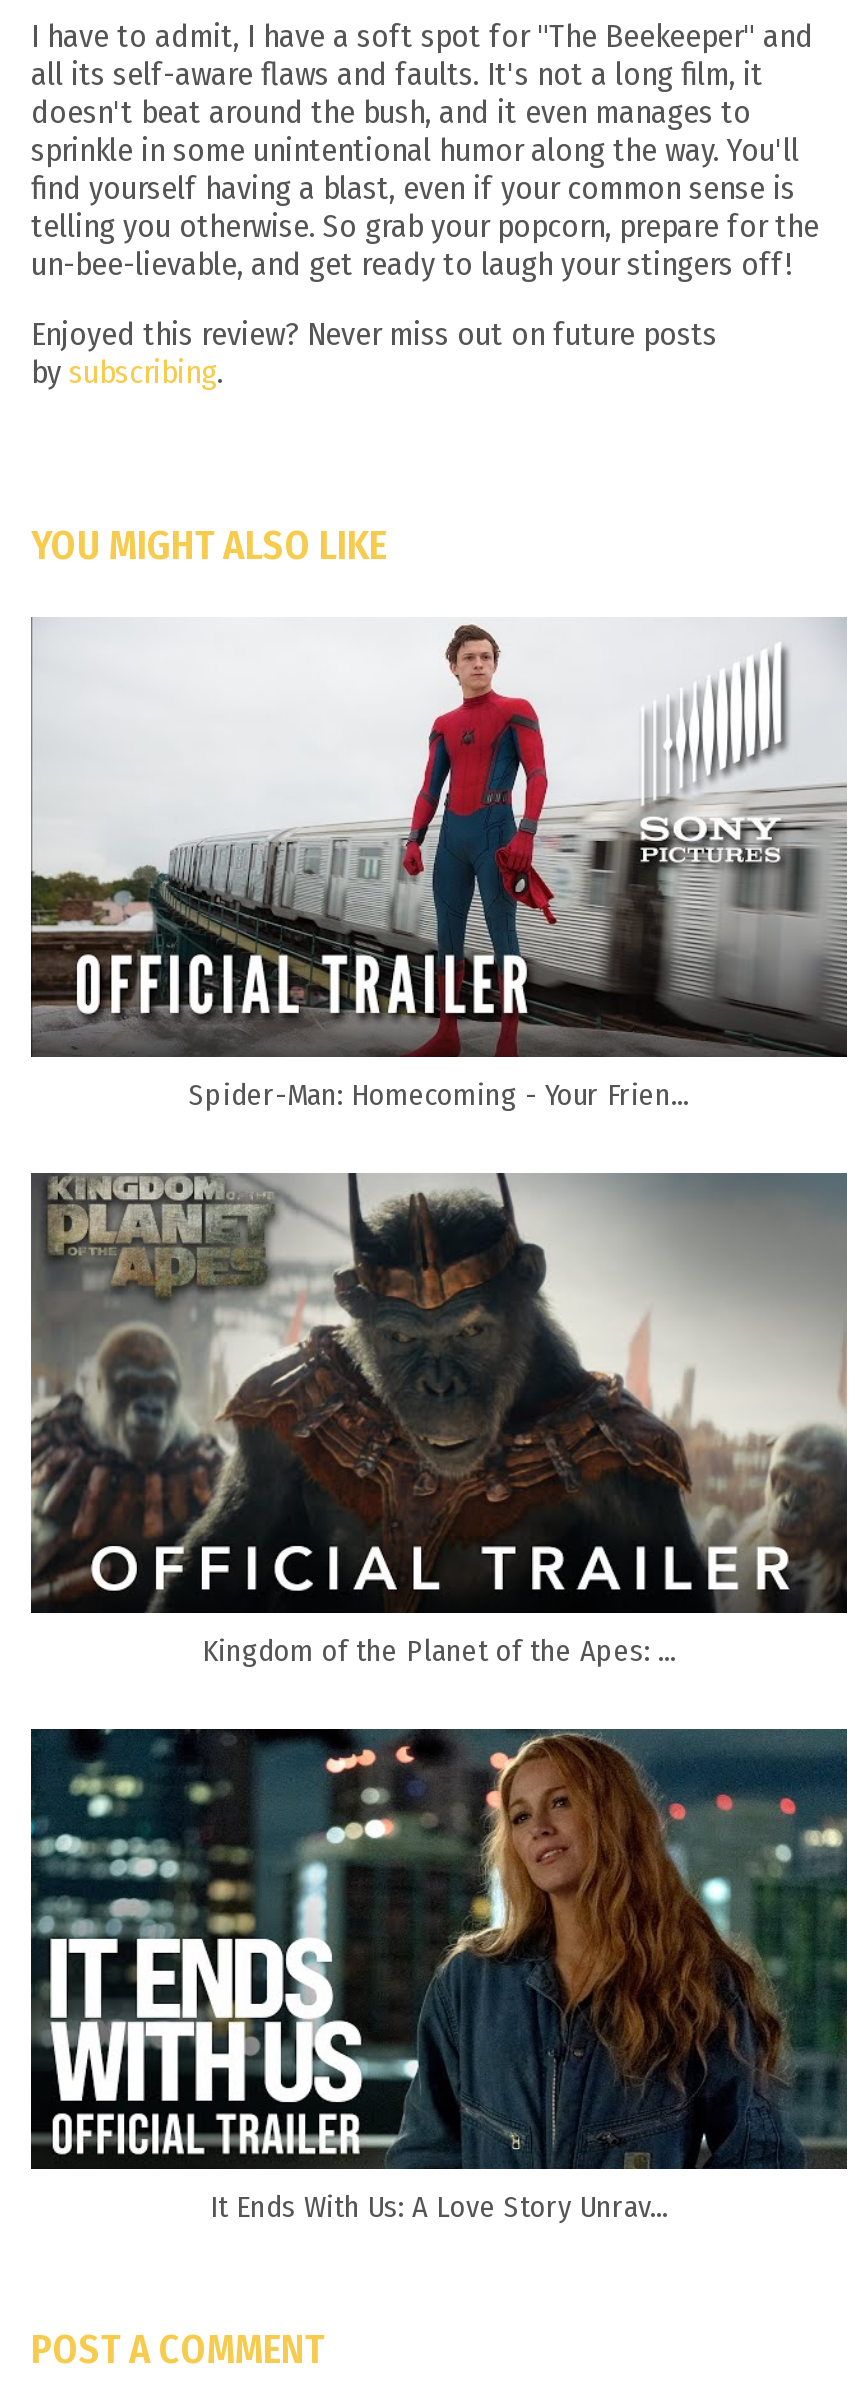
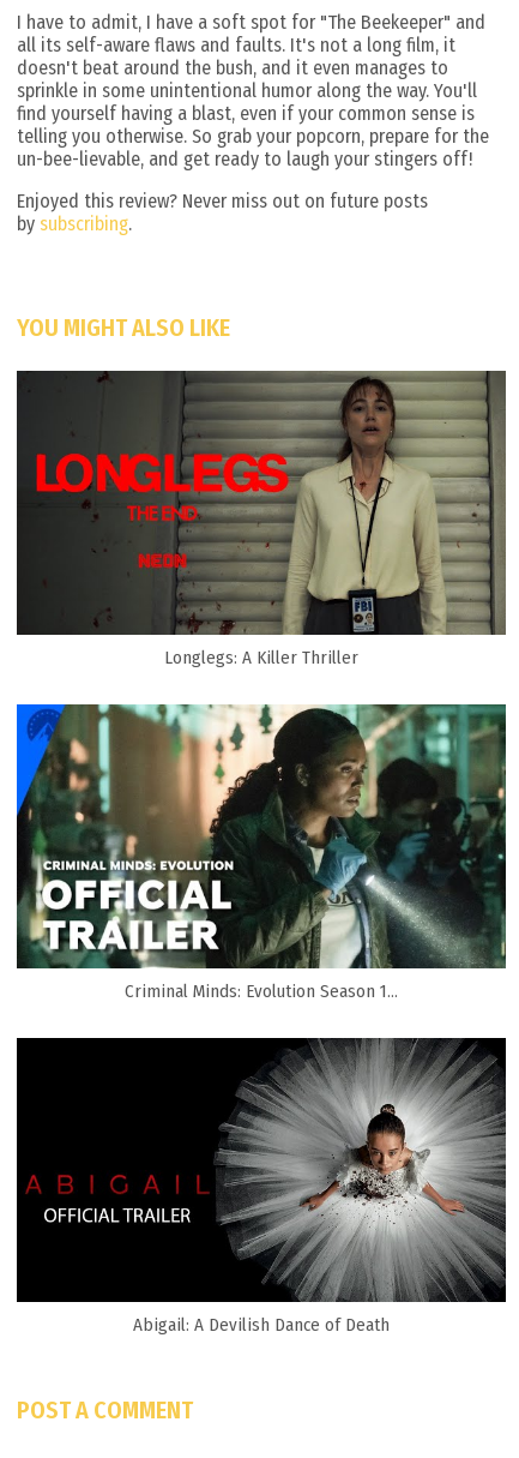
- [image]
- Spider-Man: Homecoming - Your Frien...
+ [image]
+ Longlegs: A Killer Thriller

- [image]
- Kingdom of the Planet of the Apes: ...
+ [image]
+ Criminal Minds: Evolution Season 1...

- [image]
- It Ends With Us: A Love Story Unrav...
+ [image]
+ Abigail: A Devilish Dance of Death
